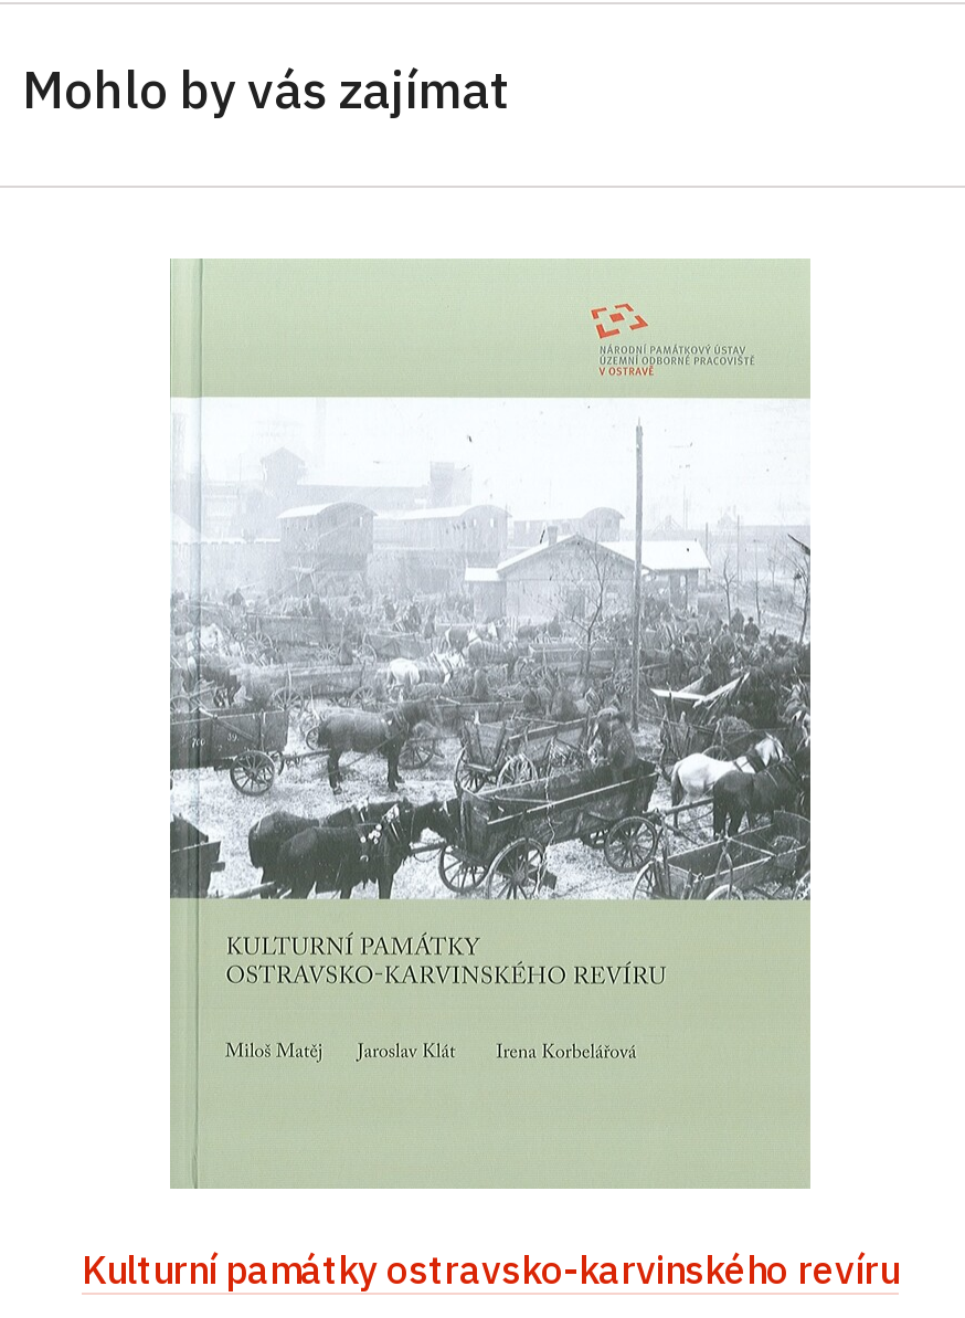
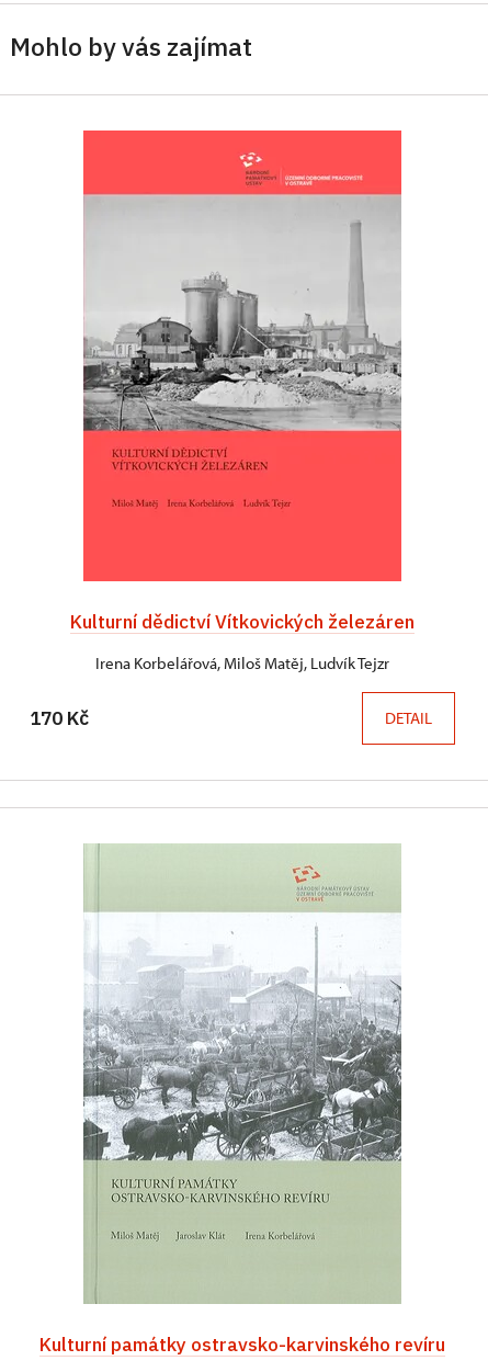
+ [image]
+ Kulturní dědictví Vítkovických železáren
+ Irena Korbelářová, Miloš Matěj, Ludvík Tejzr
+ 170 Kč
+ DETAIL
